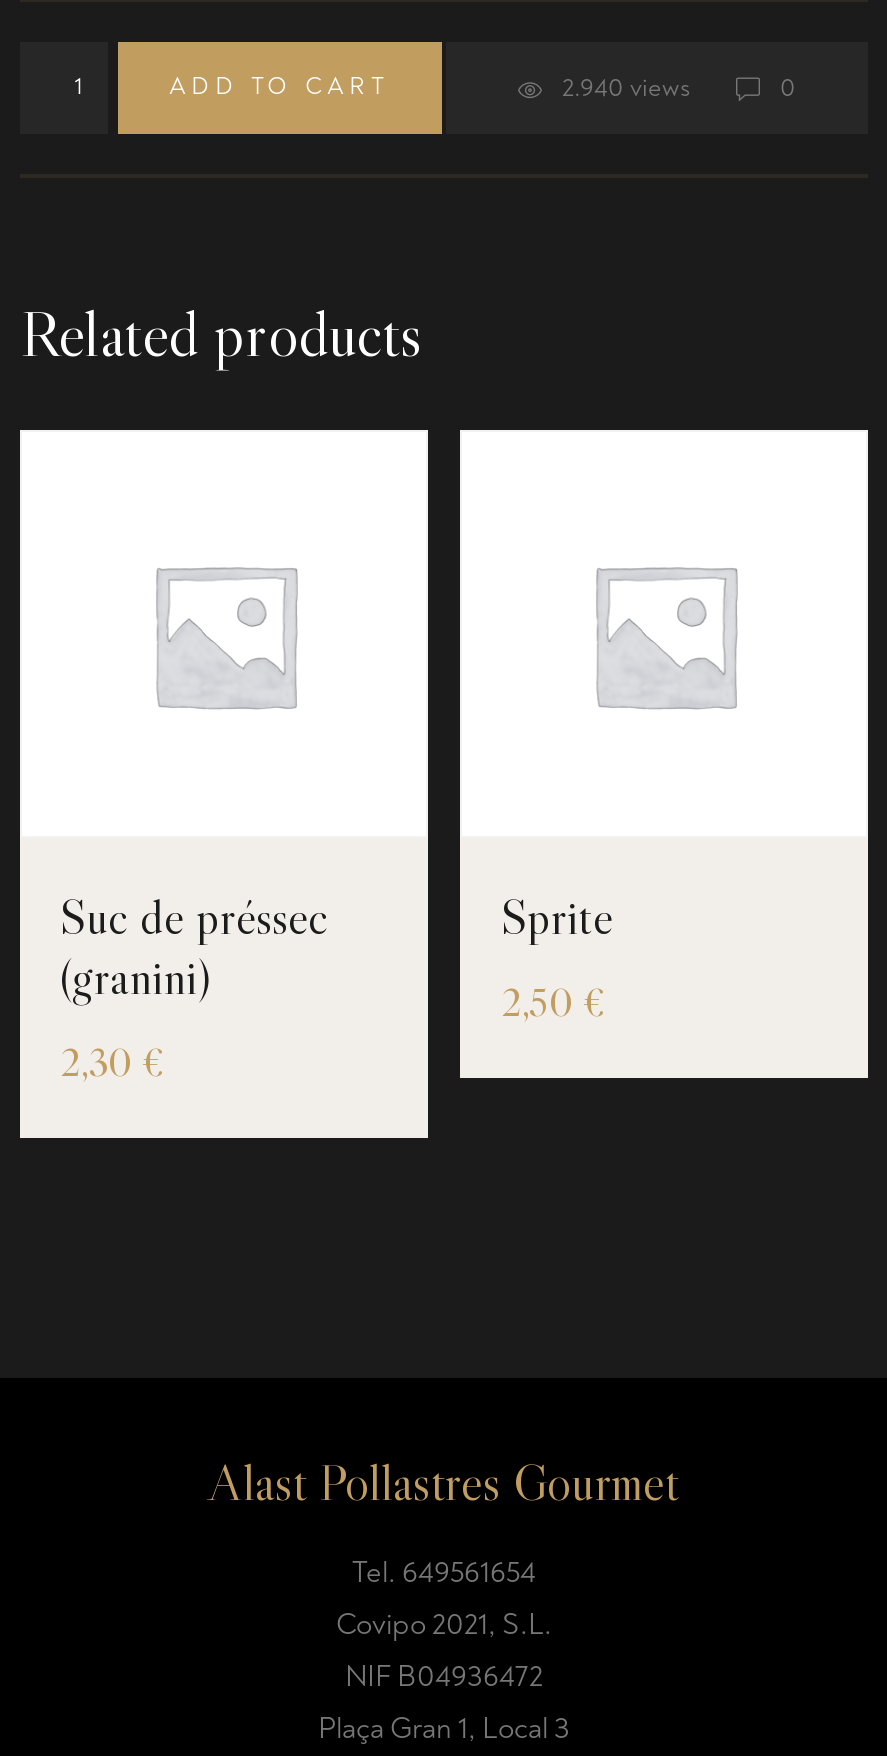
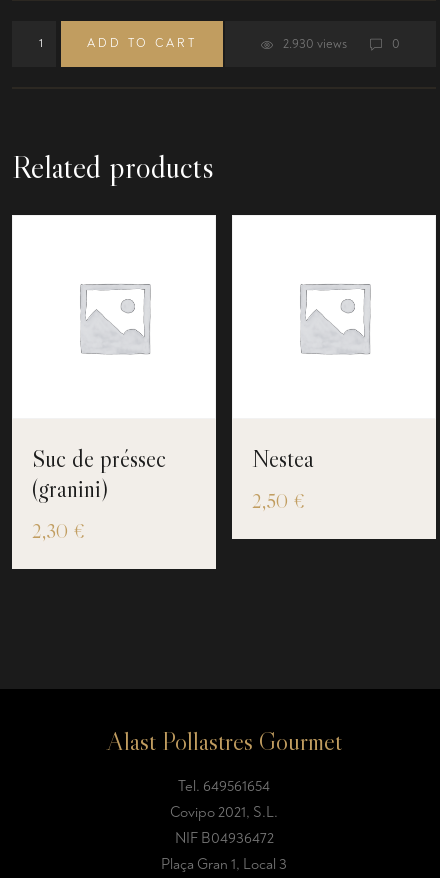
- 2.940 views
+ 2.930 views

- Sprite
+ Nestea
